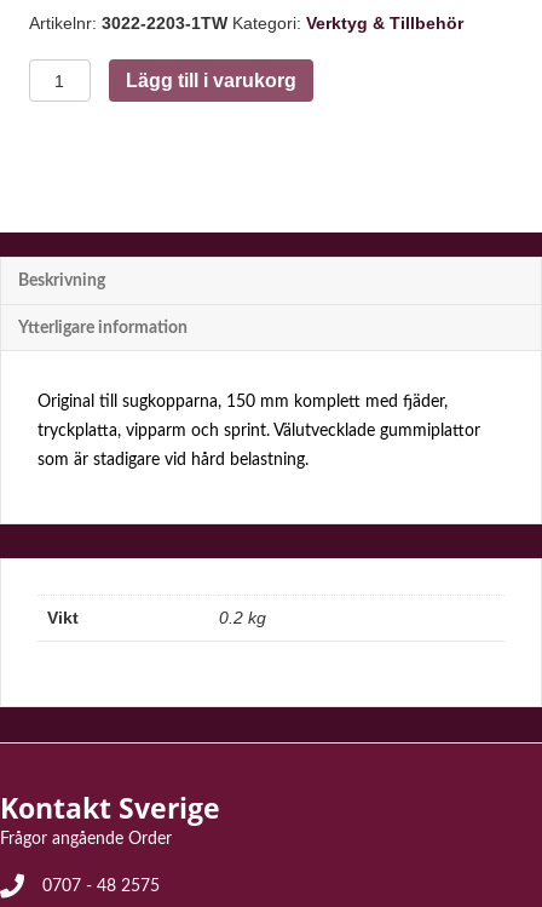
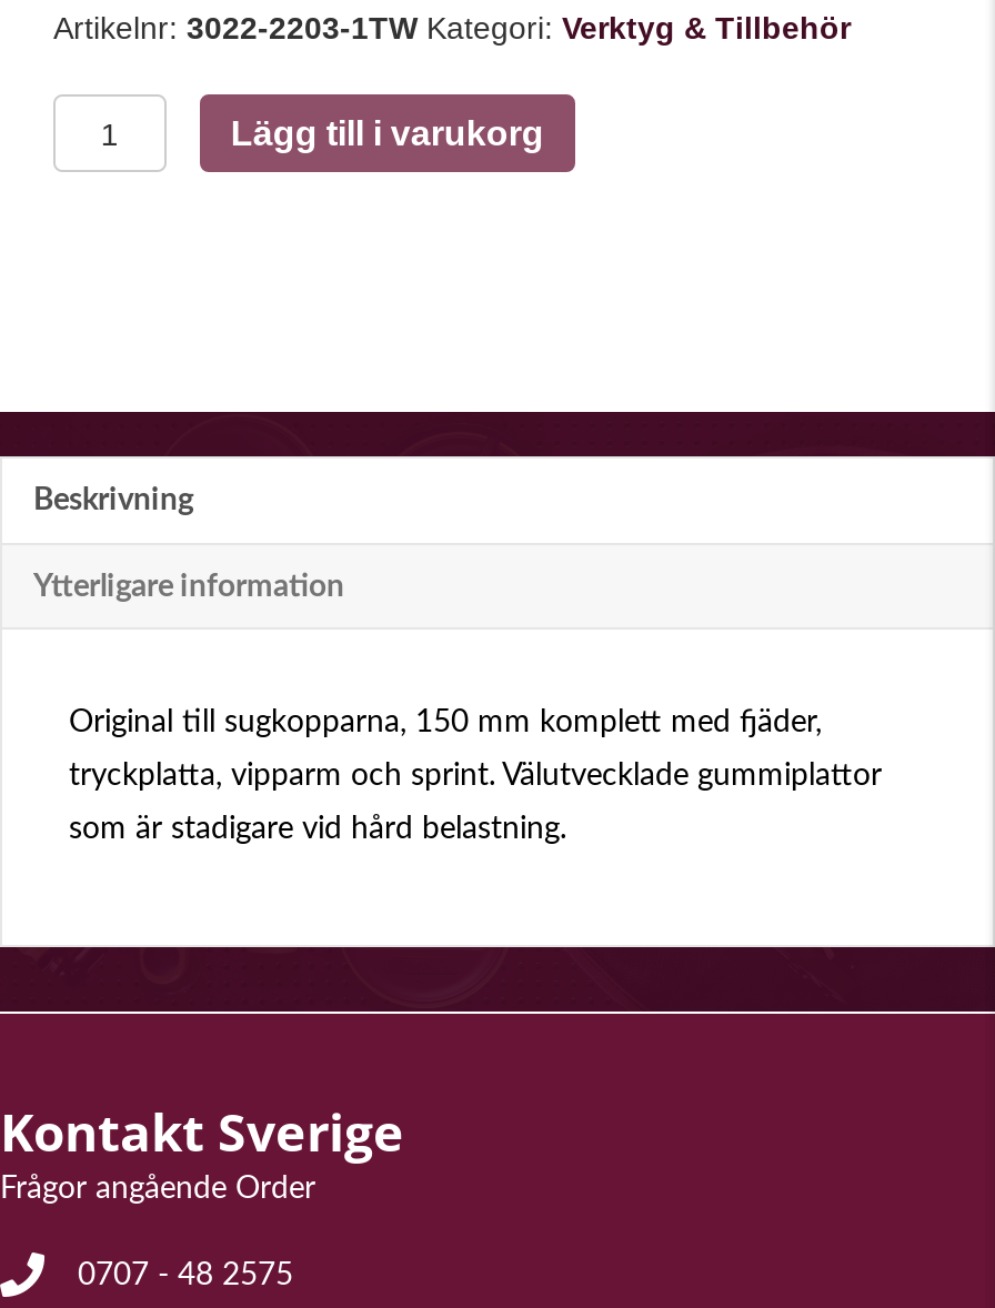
- Vikt
- 0.2 kg
